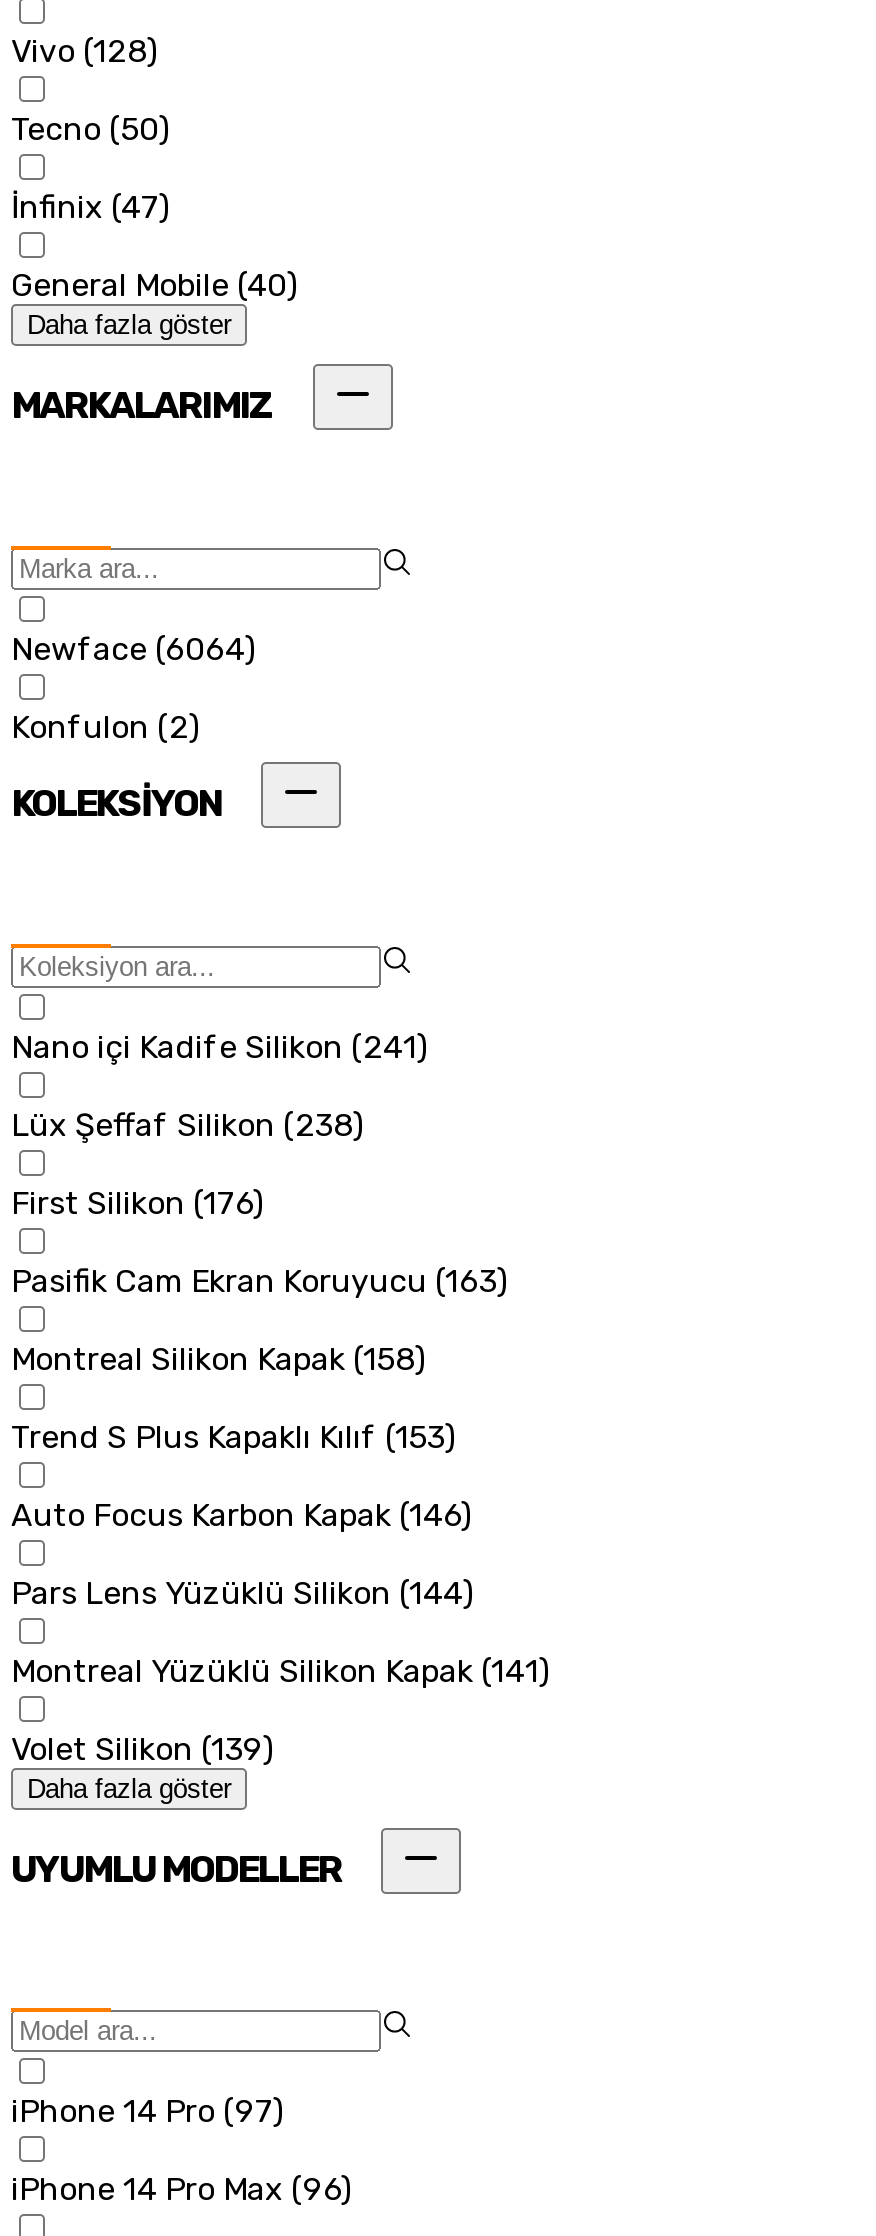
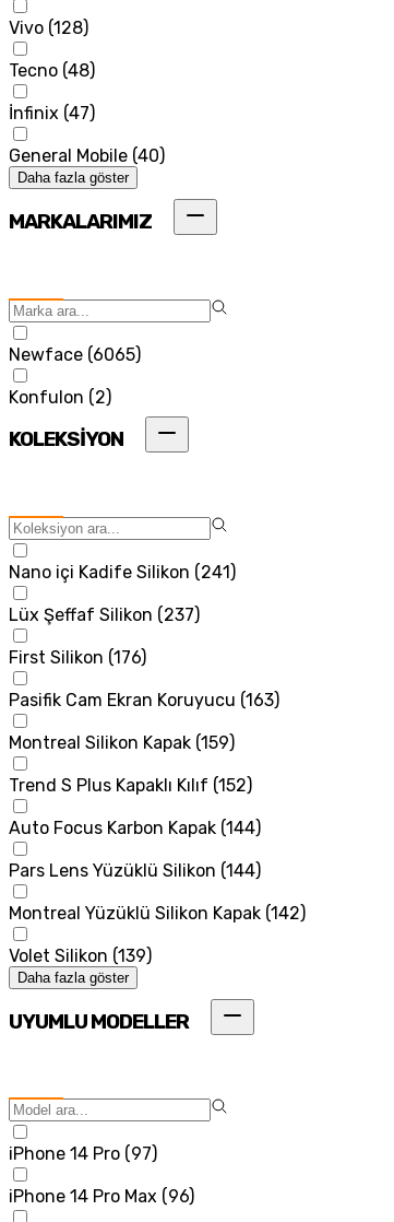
- Tecno (50)
+ Tecno (48)

- Newface (6064)
+ Newface (6065)

- Lüx Şeffaf Silikon (238)
+ Lüx Şeffaf Silikon (237)

- Montreal Silikon Kapak (158)
+ Montreal Silikon Kapak (159)

- Trend S Plus Kapaklı Kılıf (153)
+ Trend S Plus Kapaklı Kılıf (152)

- Auto Focus Karbon Kapak (146)
+ Auto Focus Karbon Kapak (144)

- Montreal Yüzüklü Silikon Kapak (141)
+ Montreal Yüzüklü Silikon Kapak (142)
